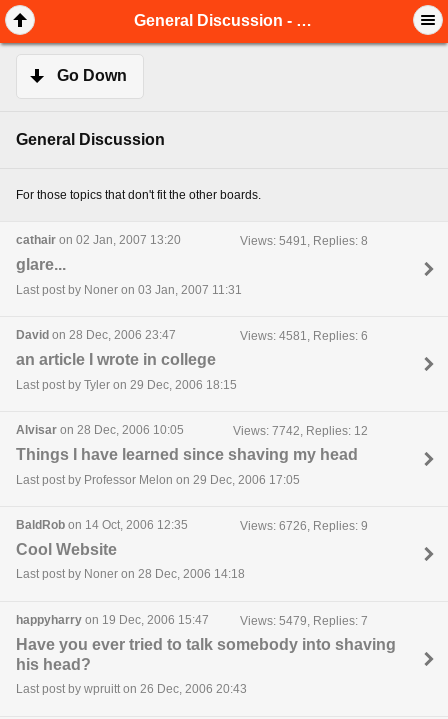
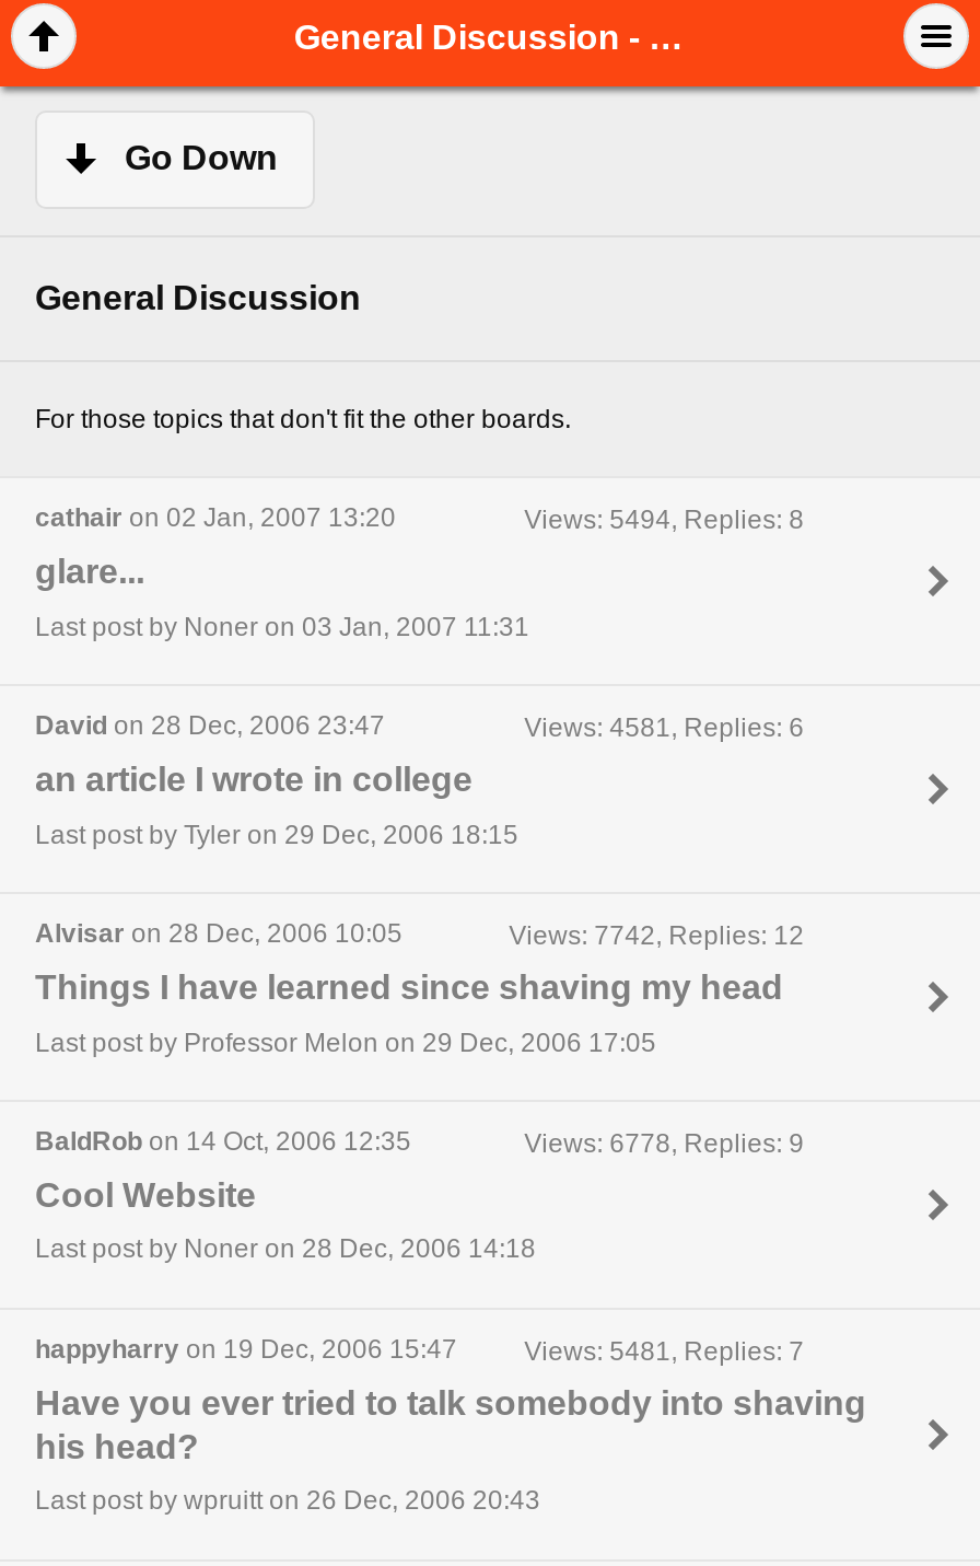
- Views: 5491, Replies: 8
+ Views: 5494, Replies: 8

- Views: 6726, Replies: 9
+ Views: 6778, Replies: 9

- Views: 5479, Replies: 7
+ Views: 5481, Replies: 7
